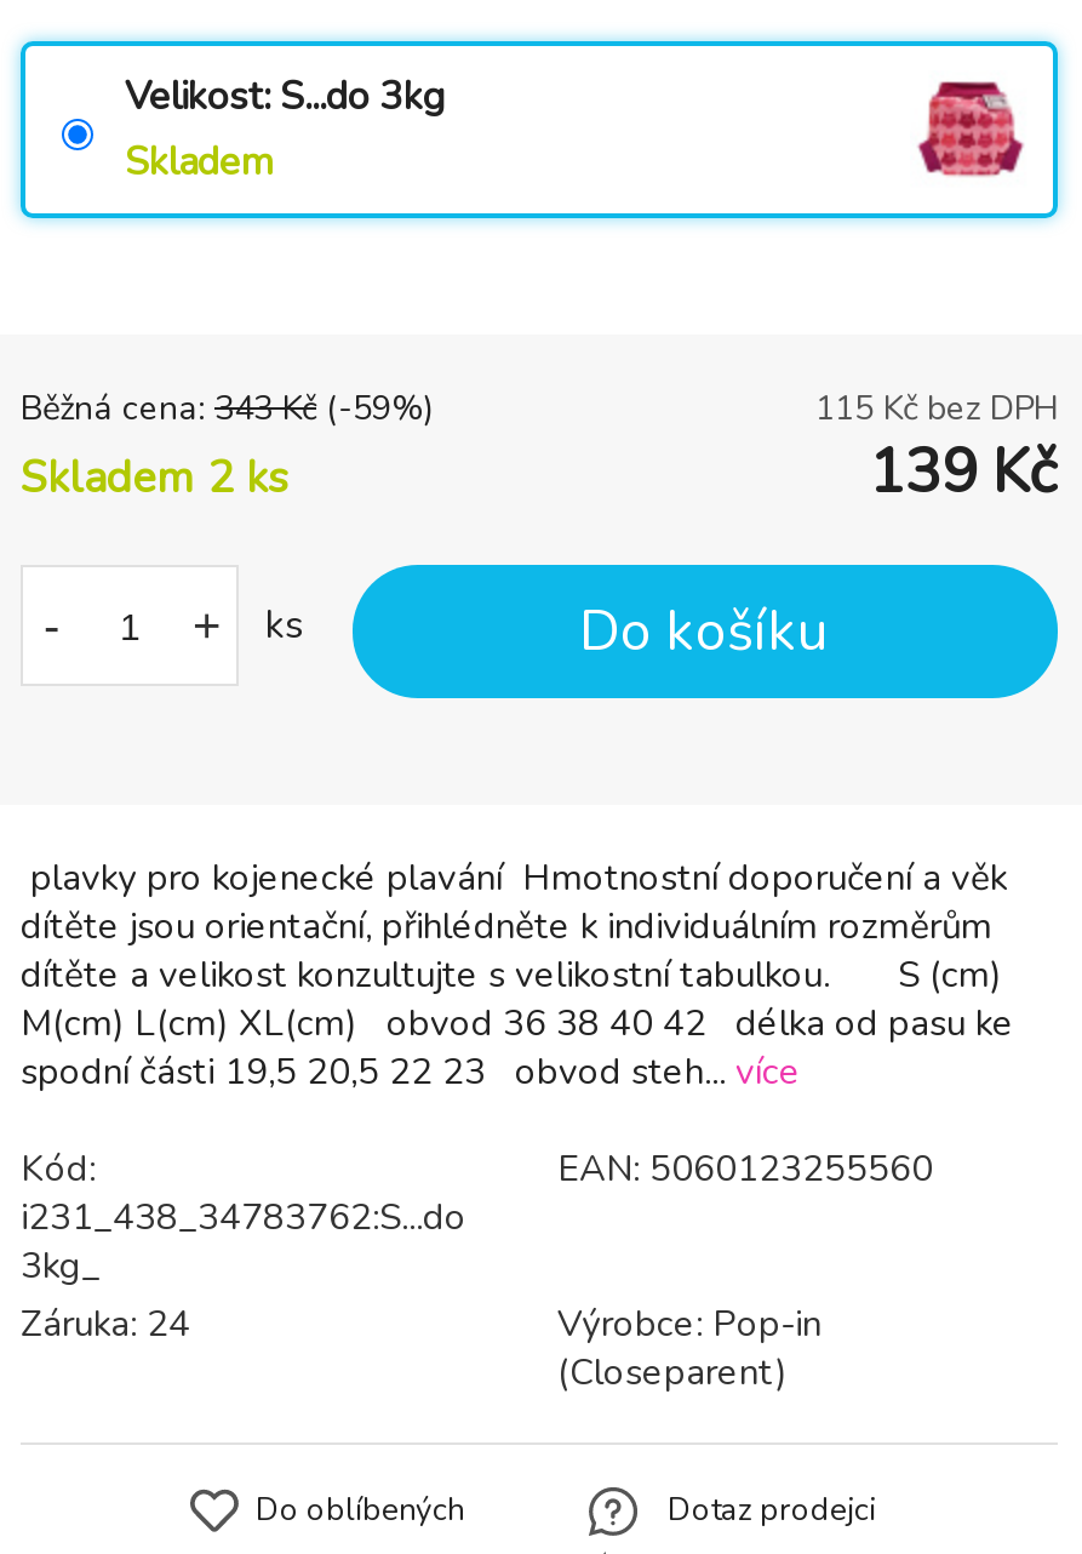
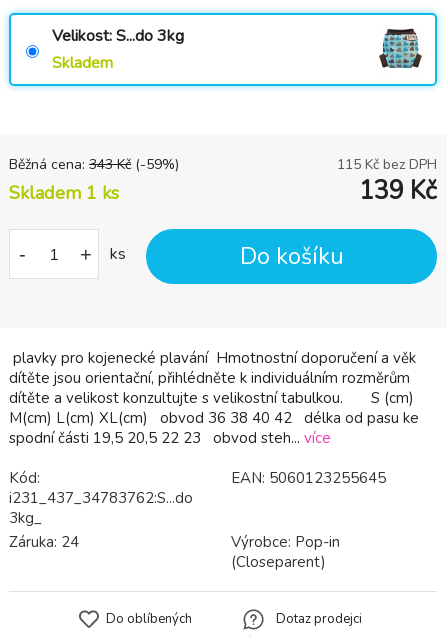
- [image]
+ [image]

- Skladem 2 ks
+ Skladem 1 ks

- EAN: 5060123255560
+ EAN: 5060123255645

- i231_438_34783762:S...do
+ i231_437_34783762:S...do
